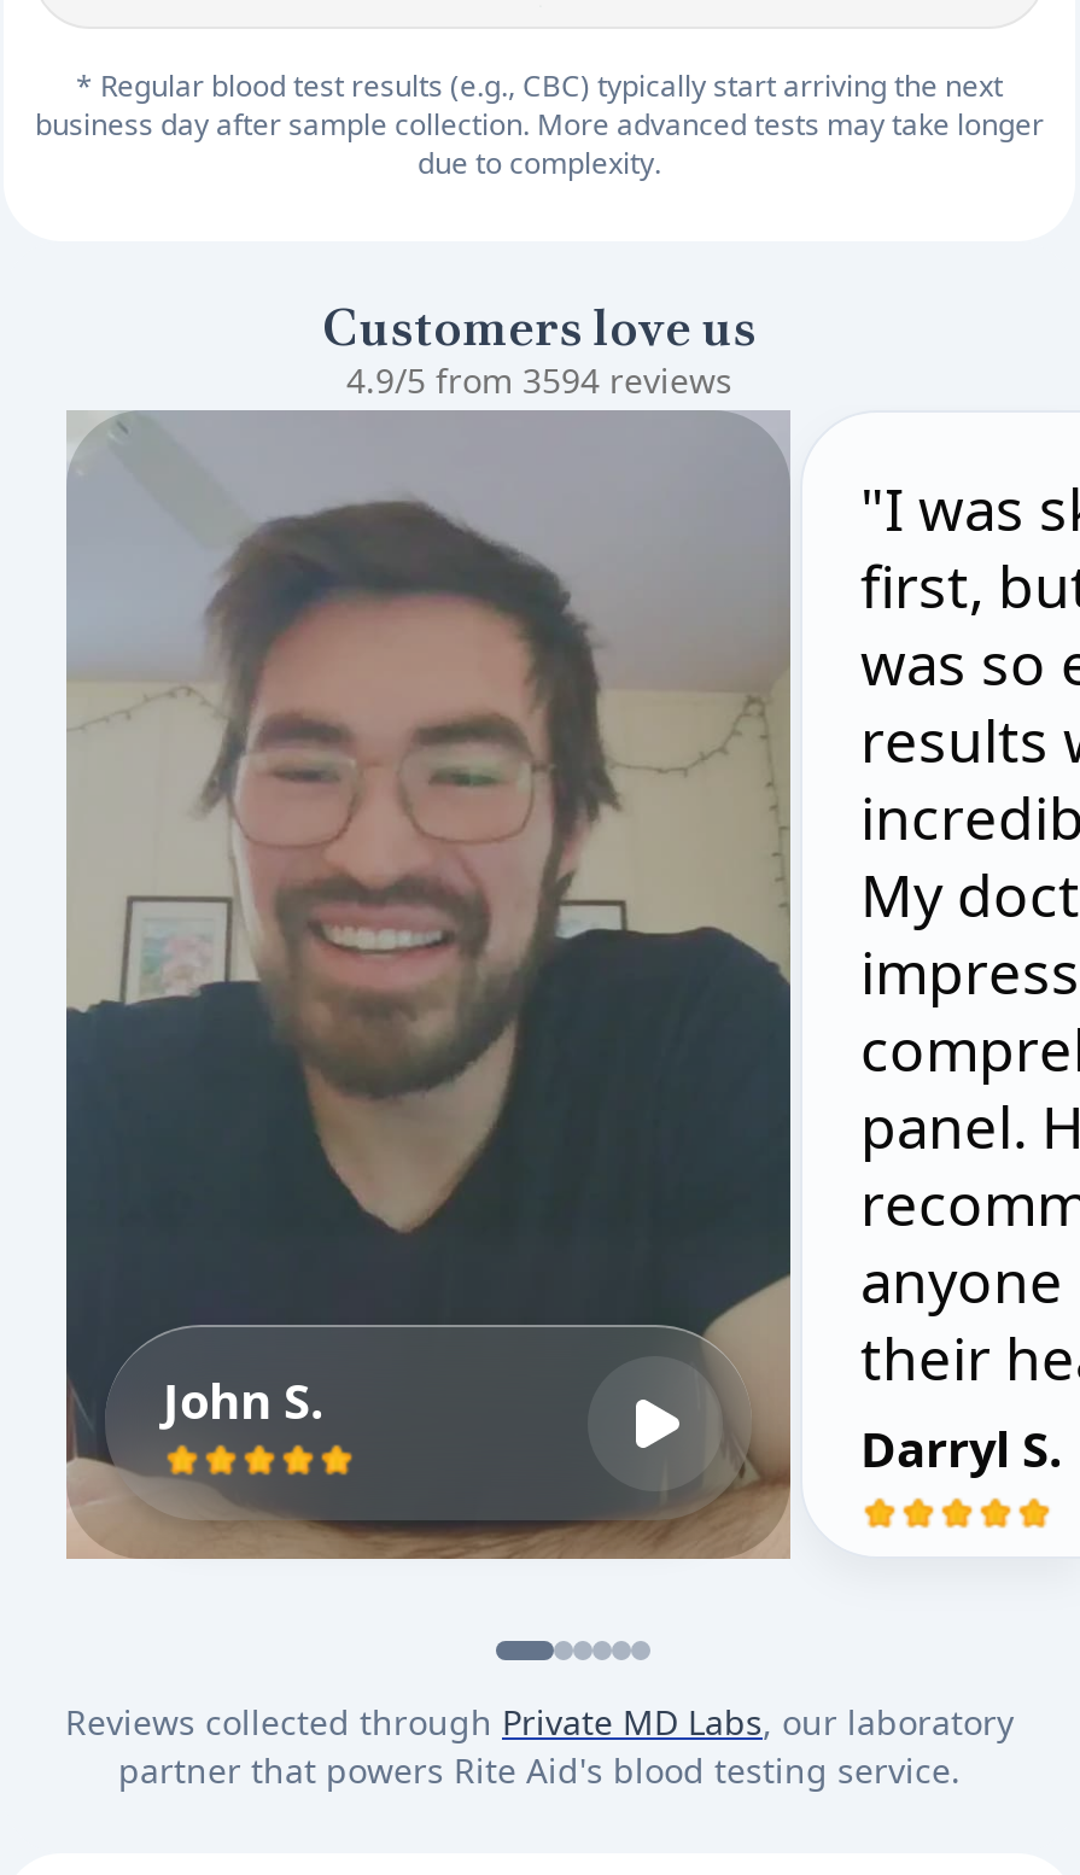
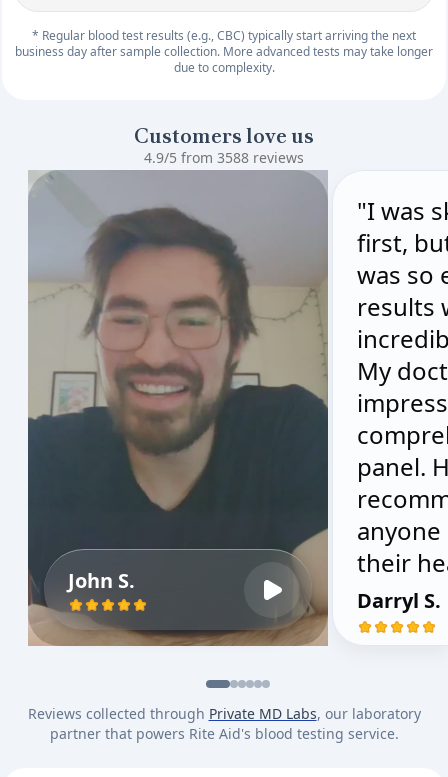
- 4.9/5 from 3594 reviews
+ 4.9/5 from 3588 reviews
